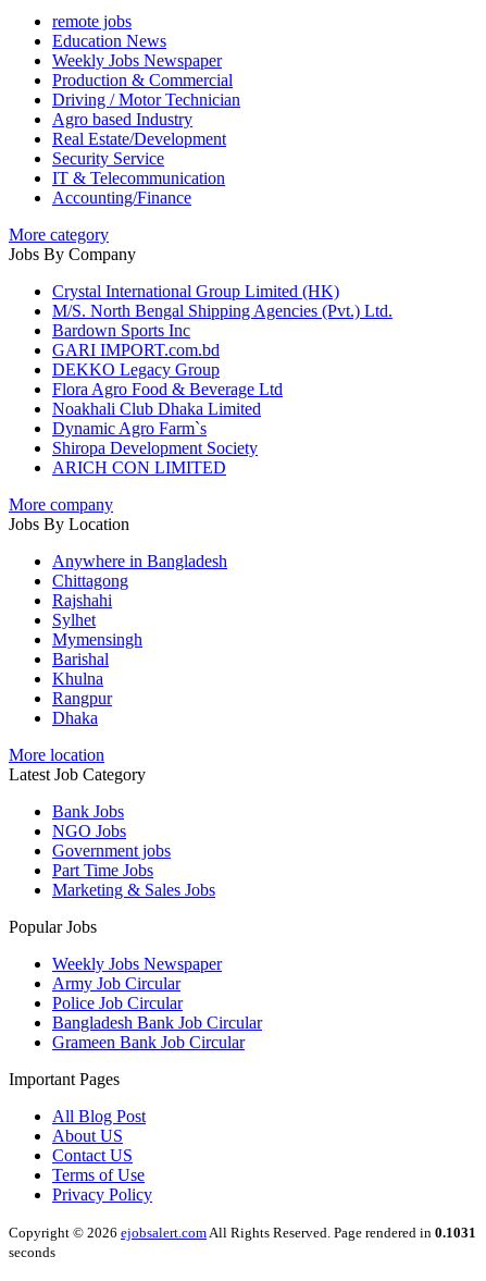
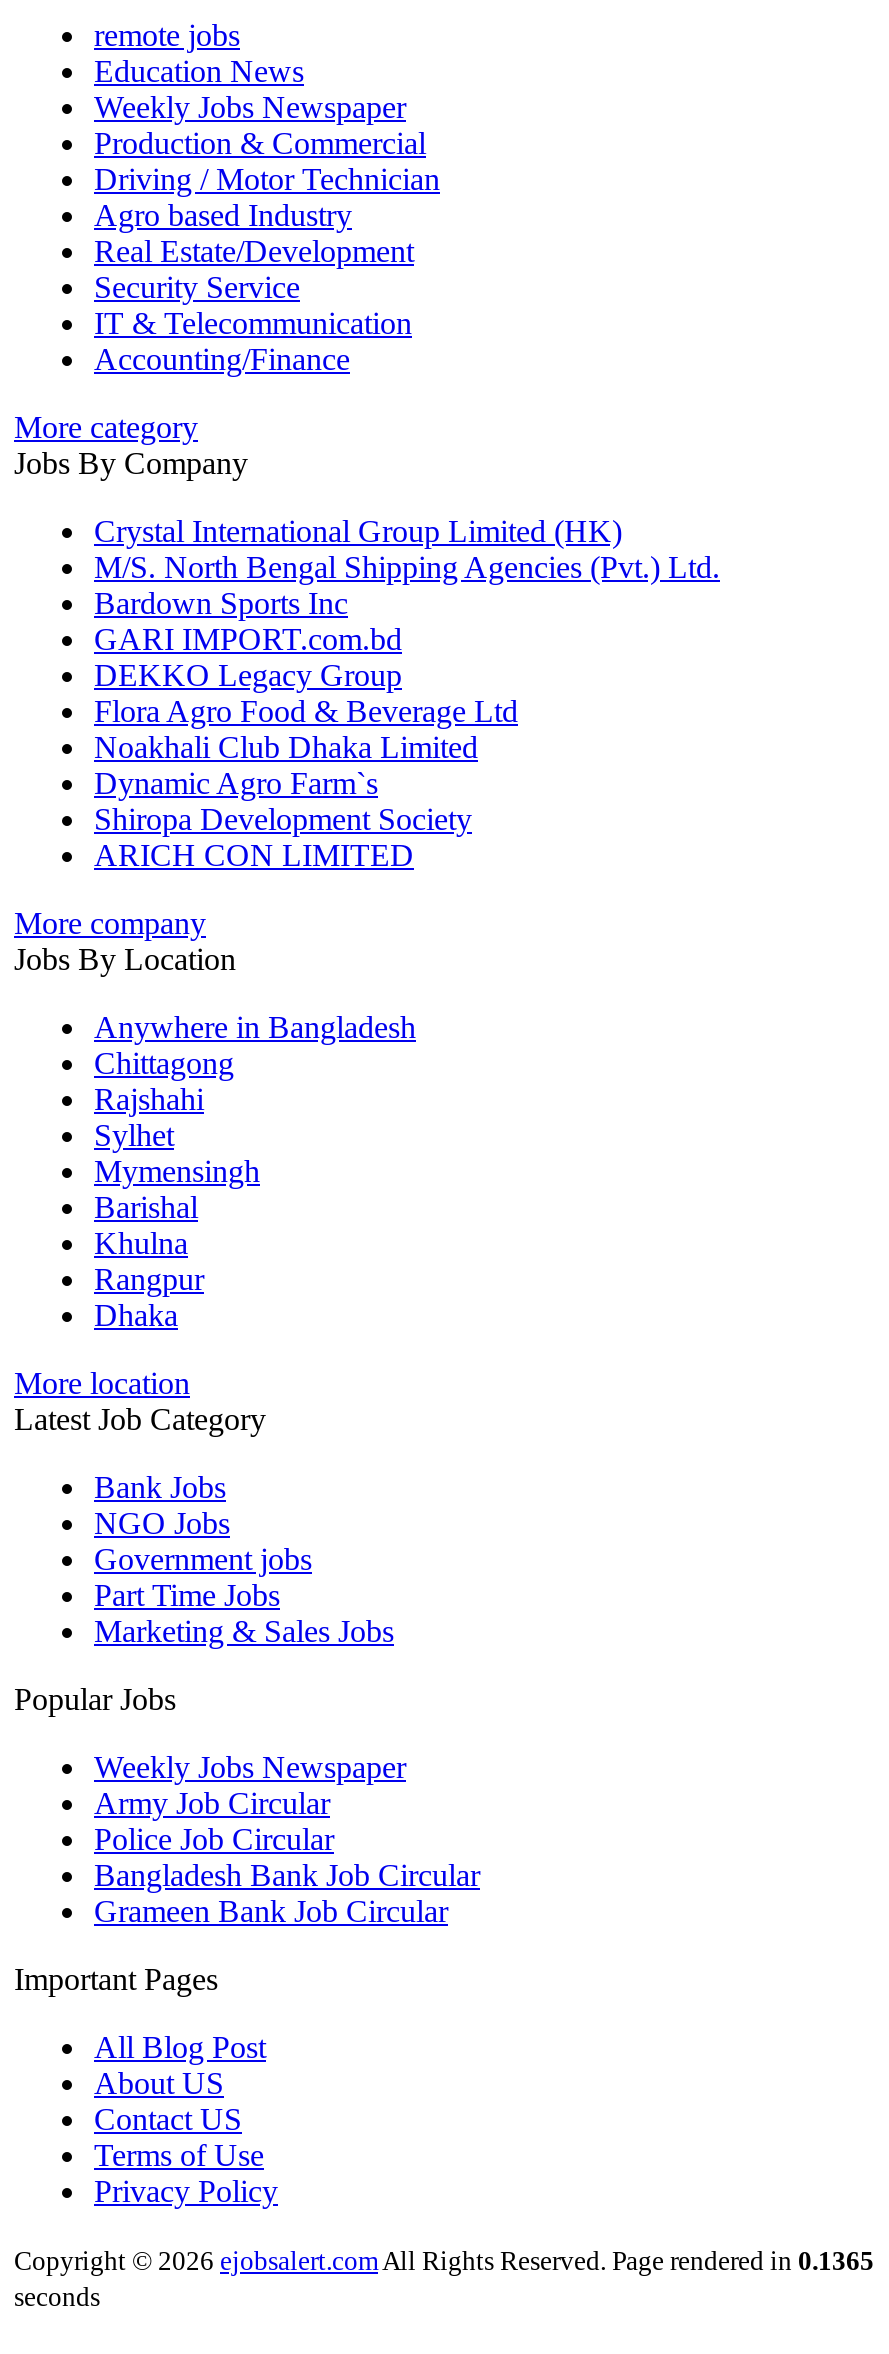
- Copyright © 2026 ejobsalert.comAll Rights Reserved. Page rendered in 0.1031
+ Copyright © 2026 ejobsalert.comAll Rights Reserved. Page rendered in 0.1365
